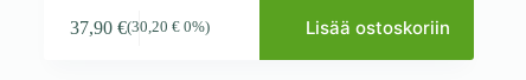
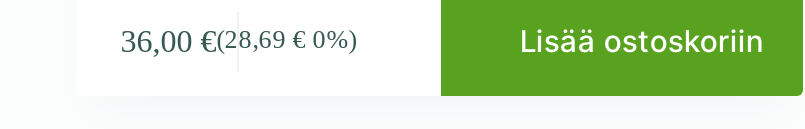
- 37,90 €(30,20 €0%)
+ 36,00 €(28,69 €0%)
